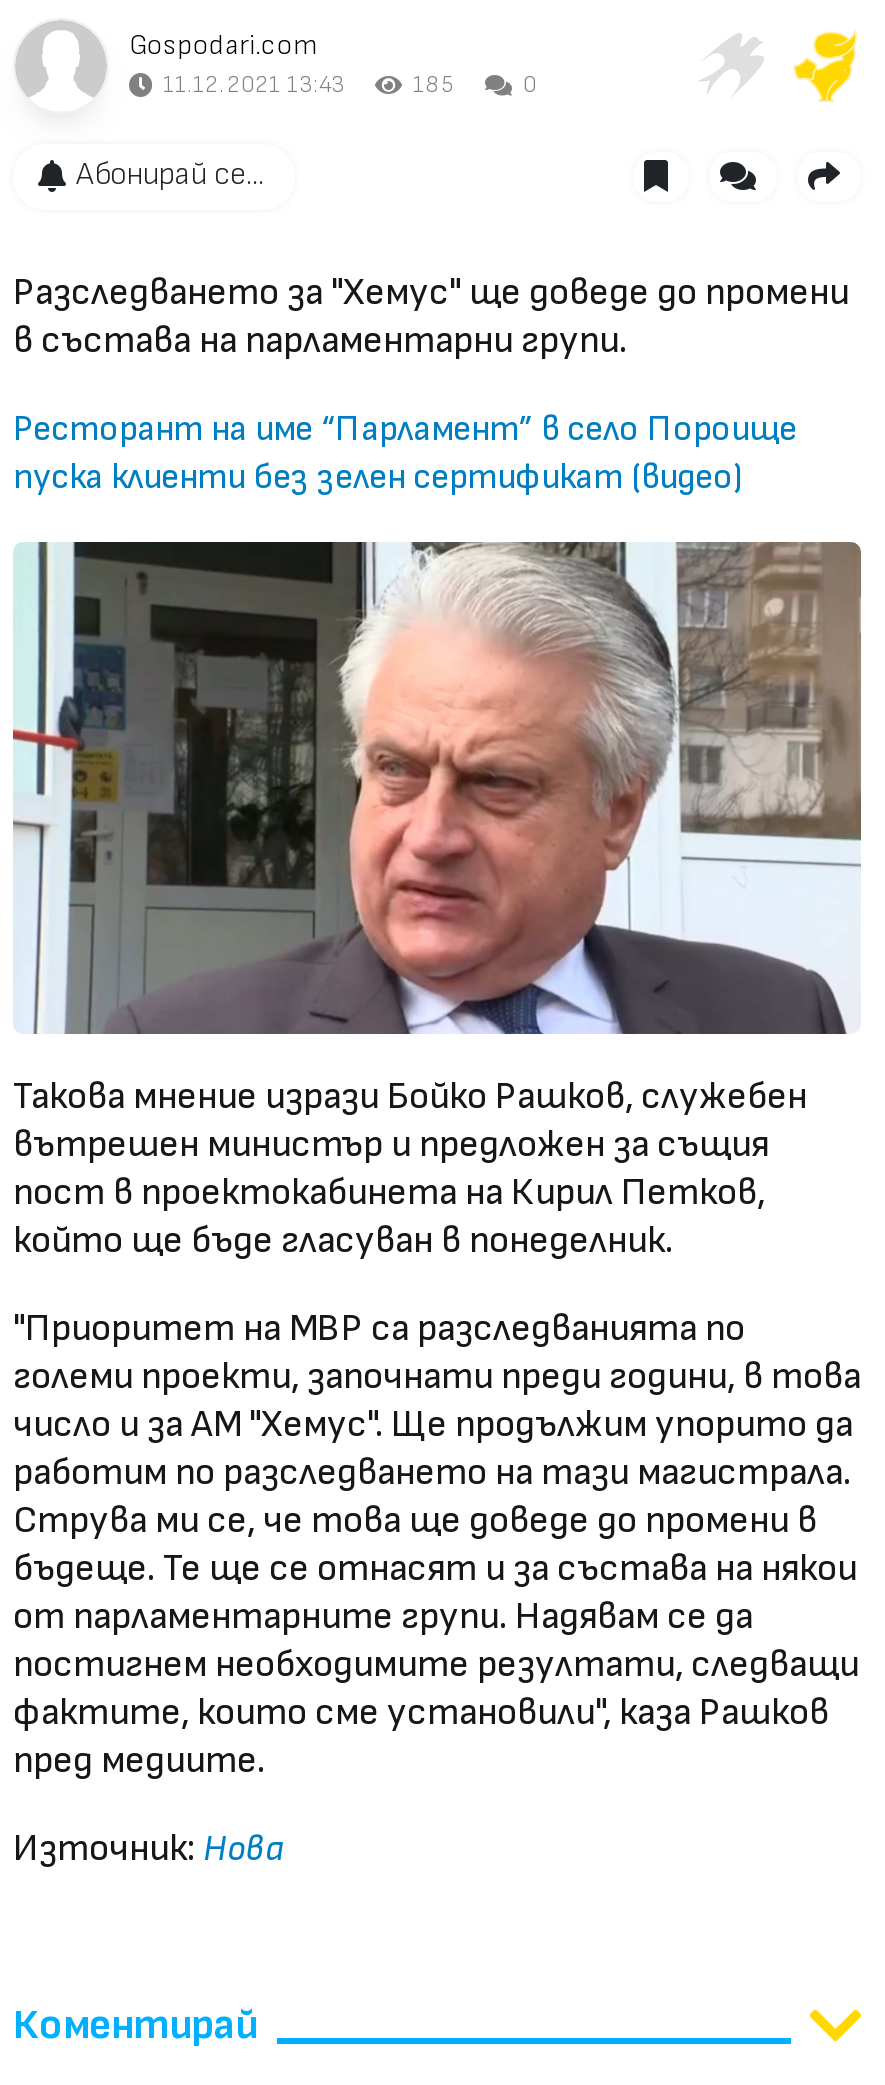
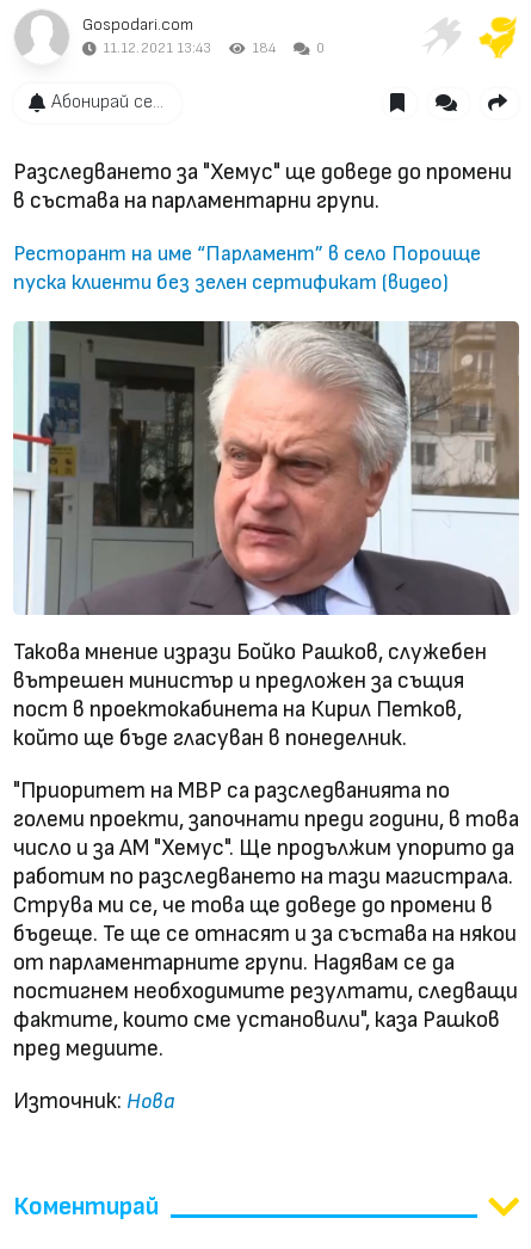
- 185
+ 184
